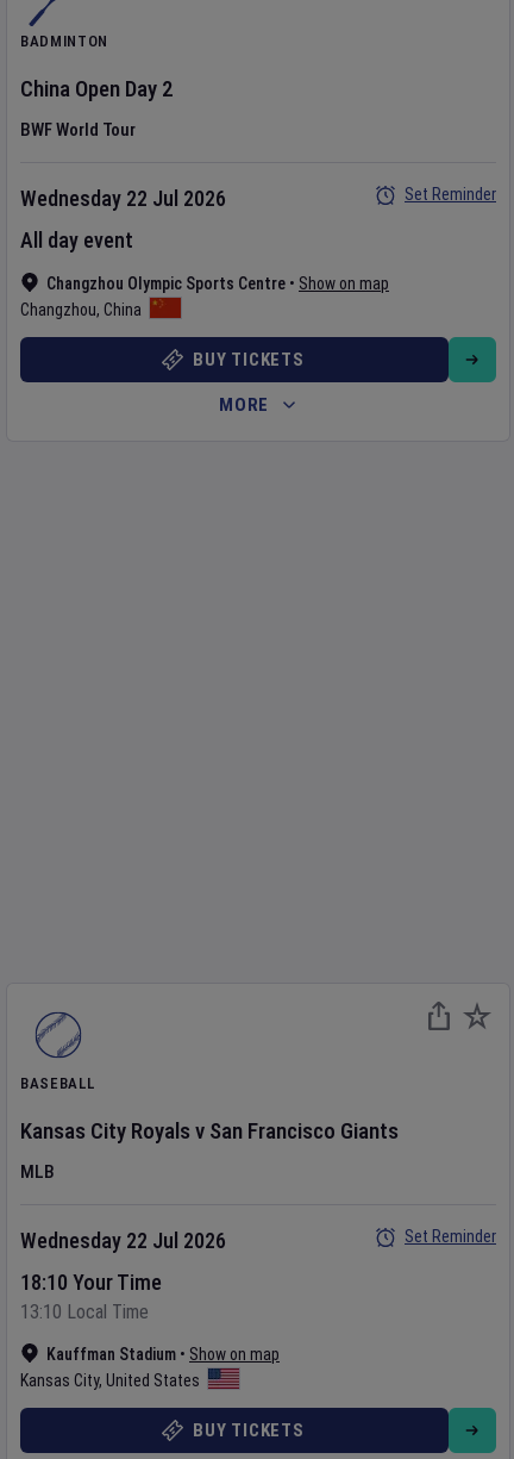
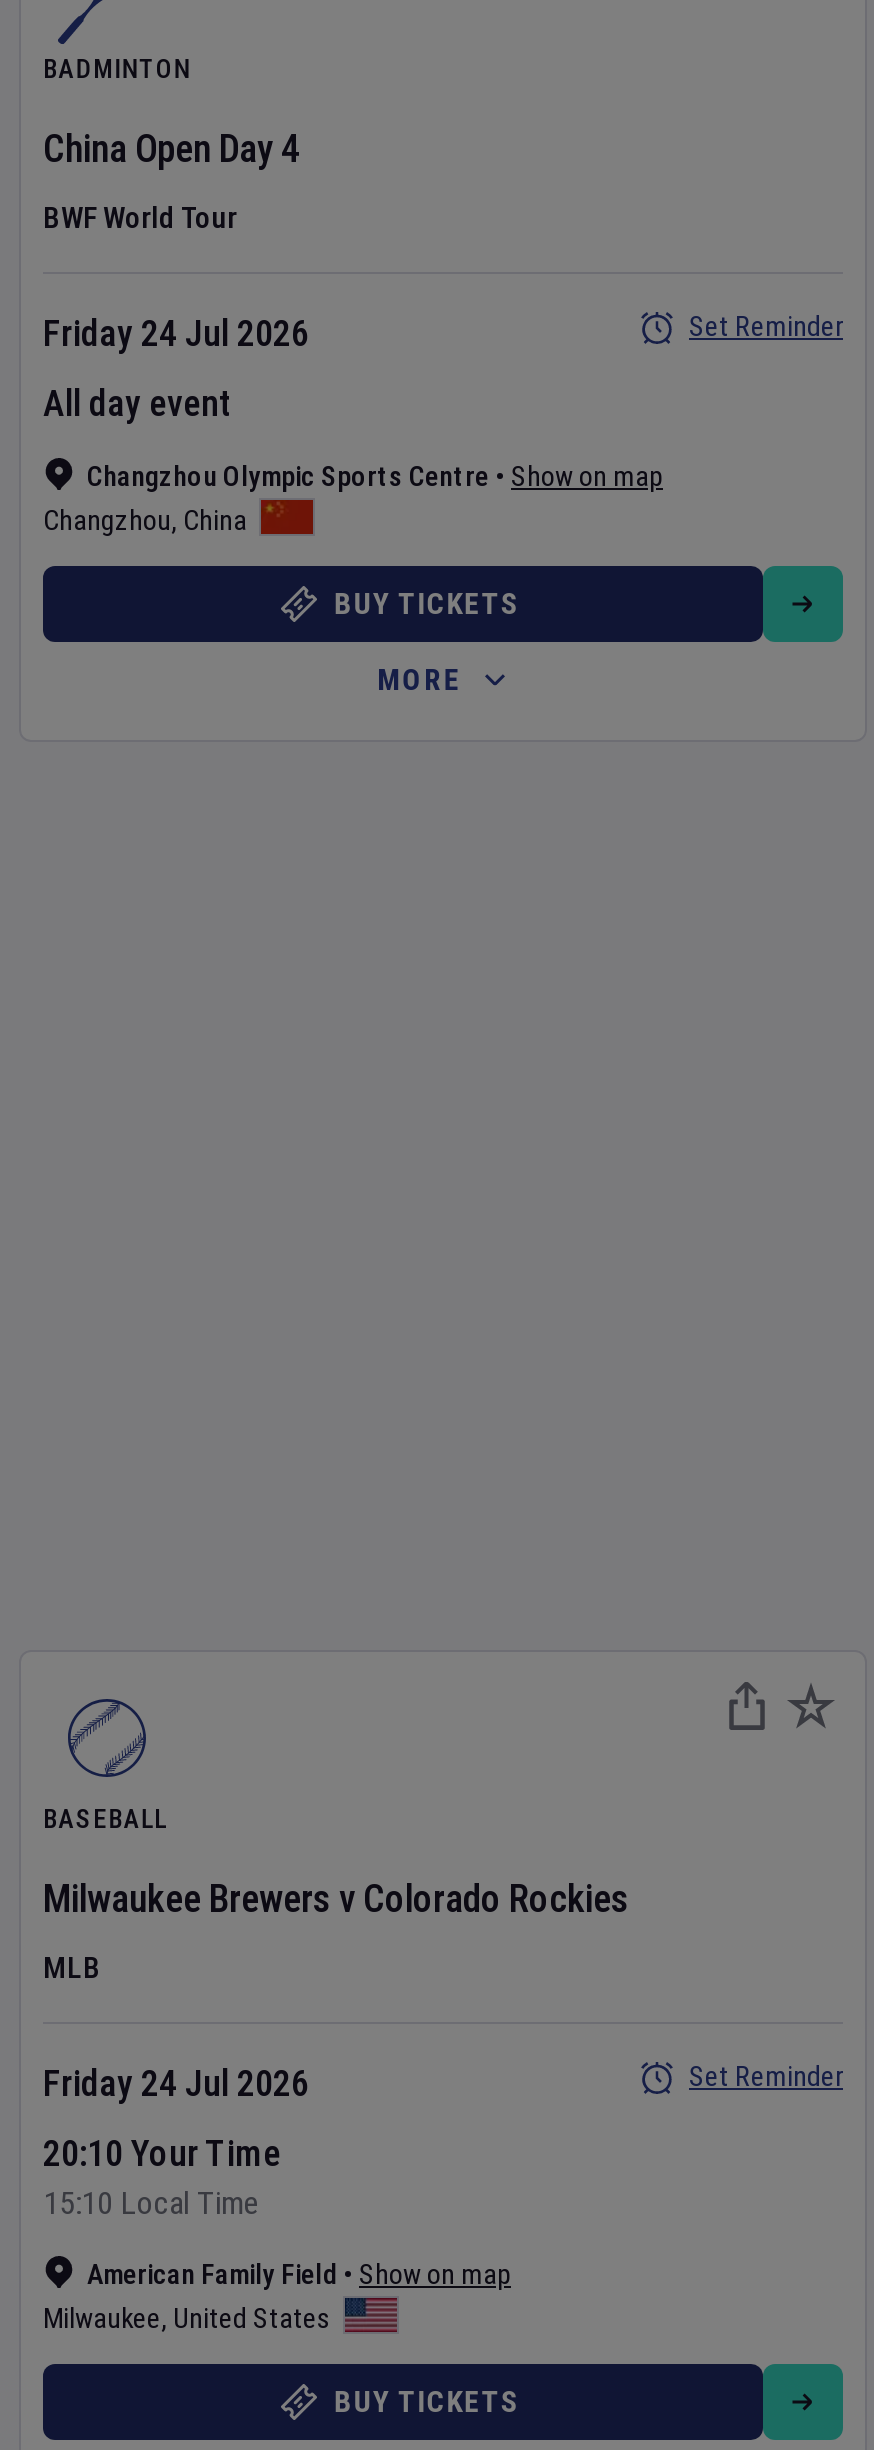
- China Open Day 2
+ China Open Day 4

- Wednesday 22 Jul 2026
+ Friday 24 Jul 2026

- Kansas City Royals v San Francisco Giants
+ Milwaukee Brewers v Colorado Rockies

- Wednesday 22 Jul 2026
+ Friday 24 Jul 2026

- 18:10 Your Time
- 13:10 Local Time
+ 20:10 Your Time
+ 15:10 Local Time

- Kauffman Stadium • Show on map
- Kansas City, United States
+ American Family Field • Show on map
+ Milwaukee, United States
